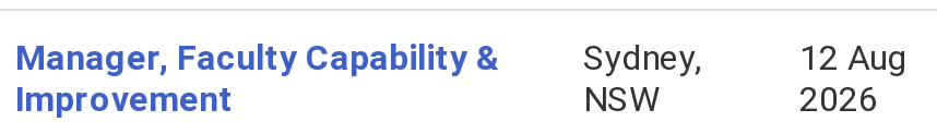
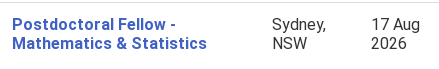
- Manager, Faculty Capability &
- Improvement
+ Postdoctoral Fellow -
+ Mathematics & Statistics

- 12 Aug
+ 17 Aug
